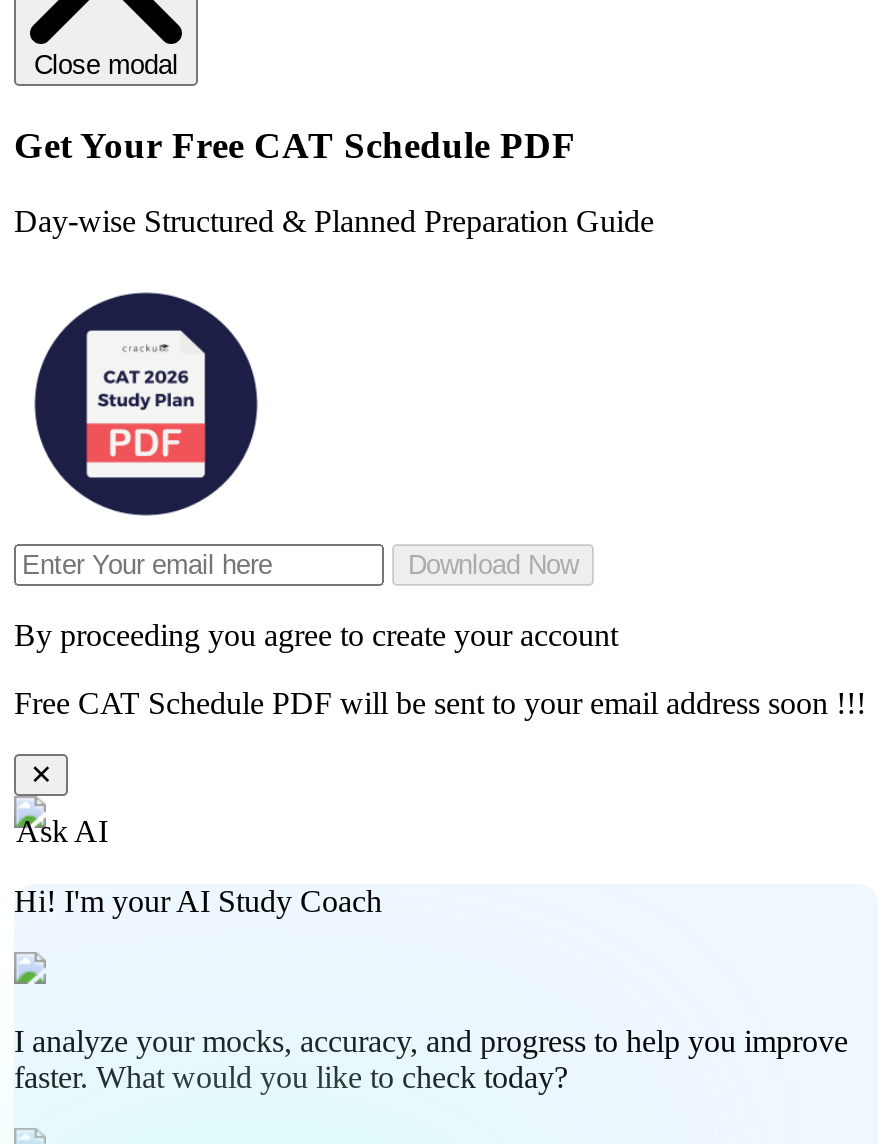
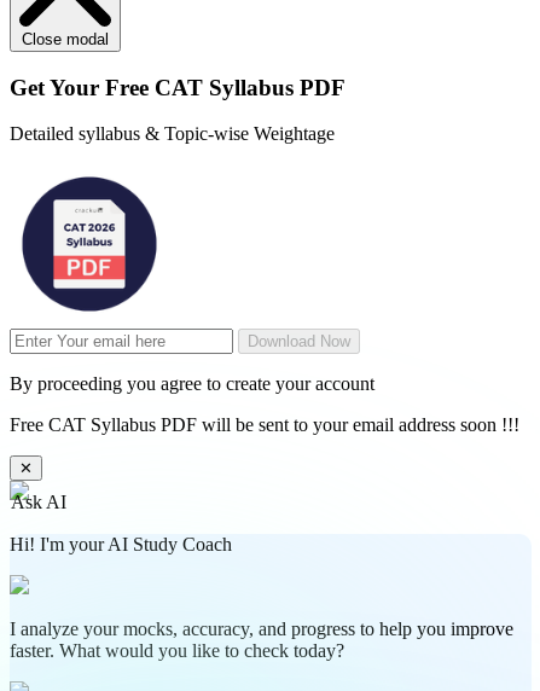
- Get Your Free CAT Schedule PDF
+ Get Your Free CAT Syllabus PDF

- Day-wise Structured & Planned Preparation Guide
+ Detailed syllabus & Topic-wise Weightage

- Free CAT Schedule PDF will be sent to your email address soon !!!
+ Free CAT Syllabus PDF will be sent to your email address soon !!!
